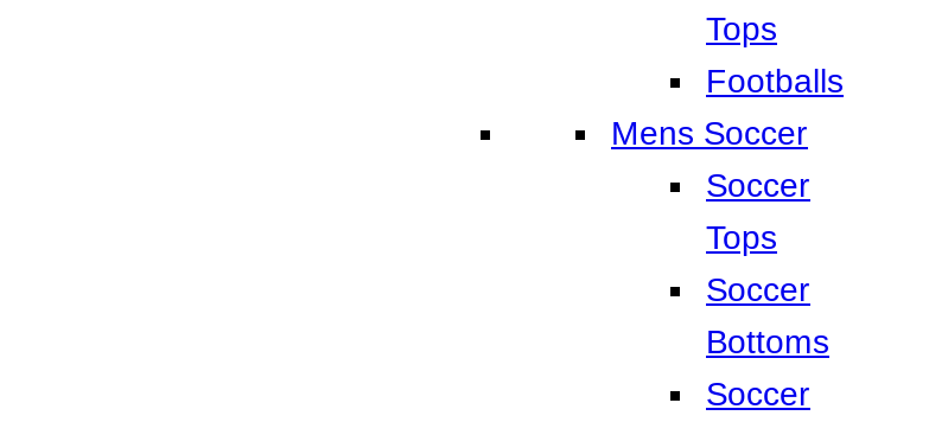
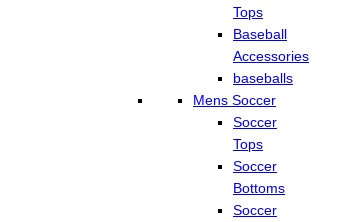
- Footballs
+ Baseball
+ Accessories
+ baseballs
